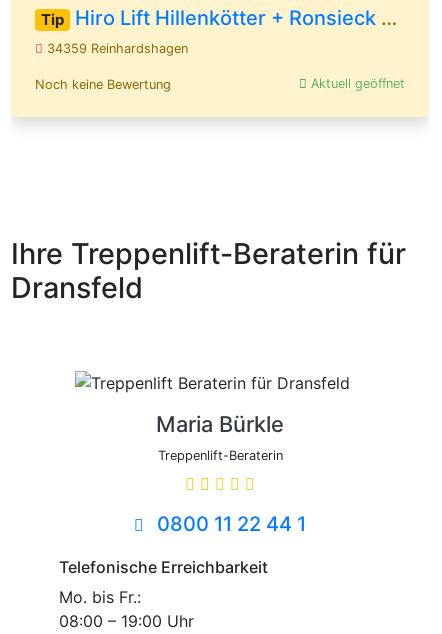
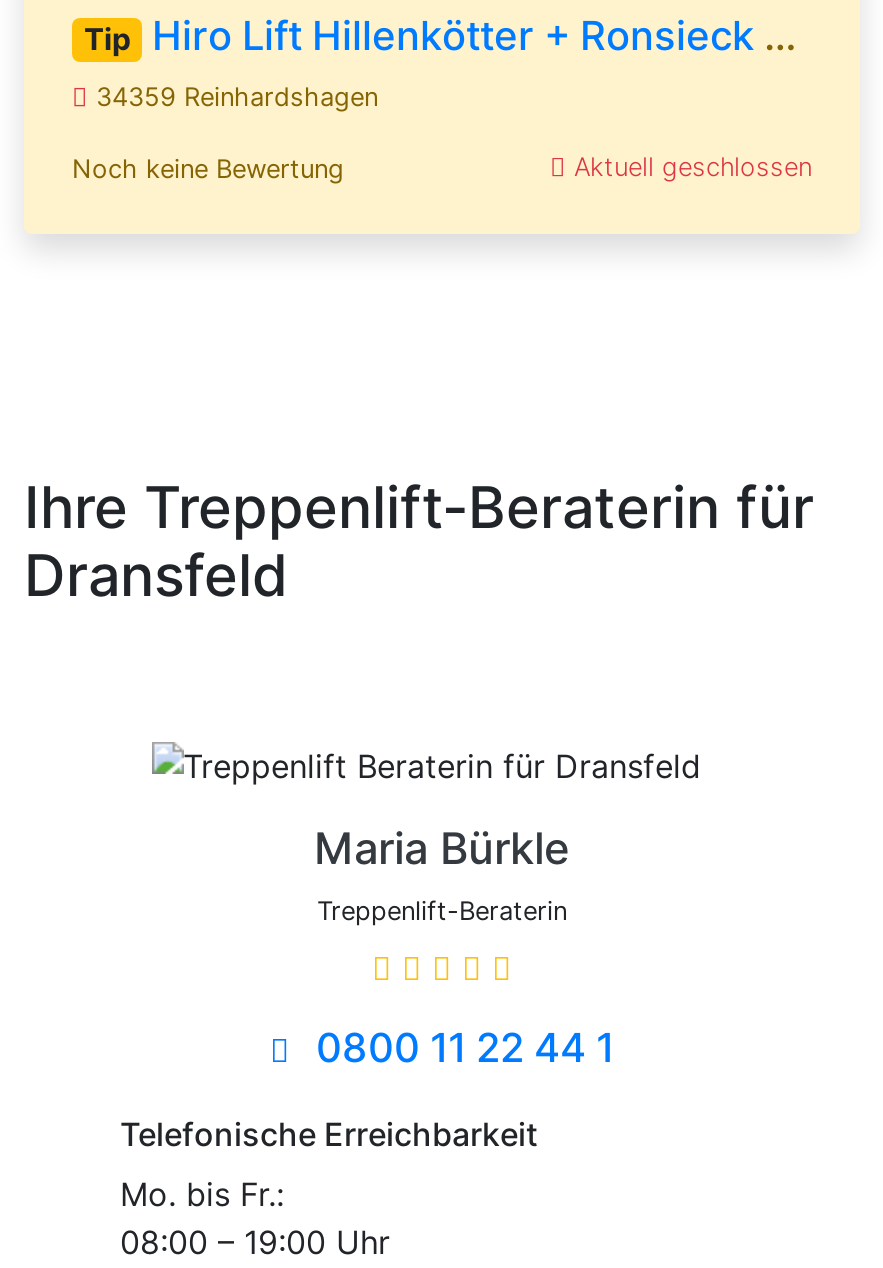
- Aktuell geöffnet
+ Aktuell geschlossen
